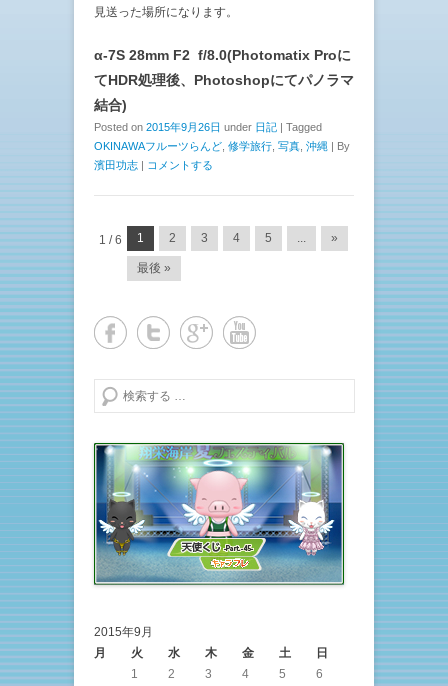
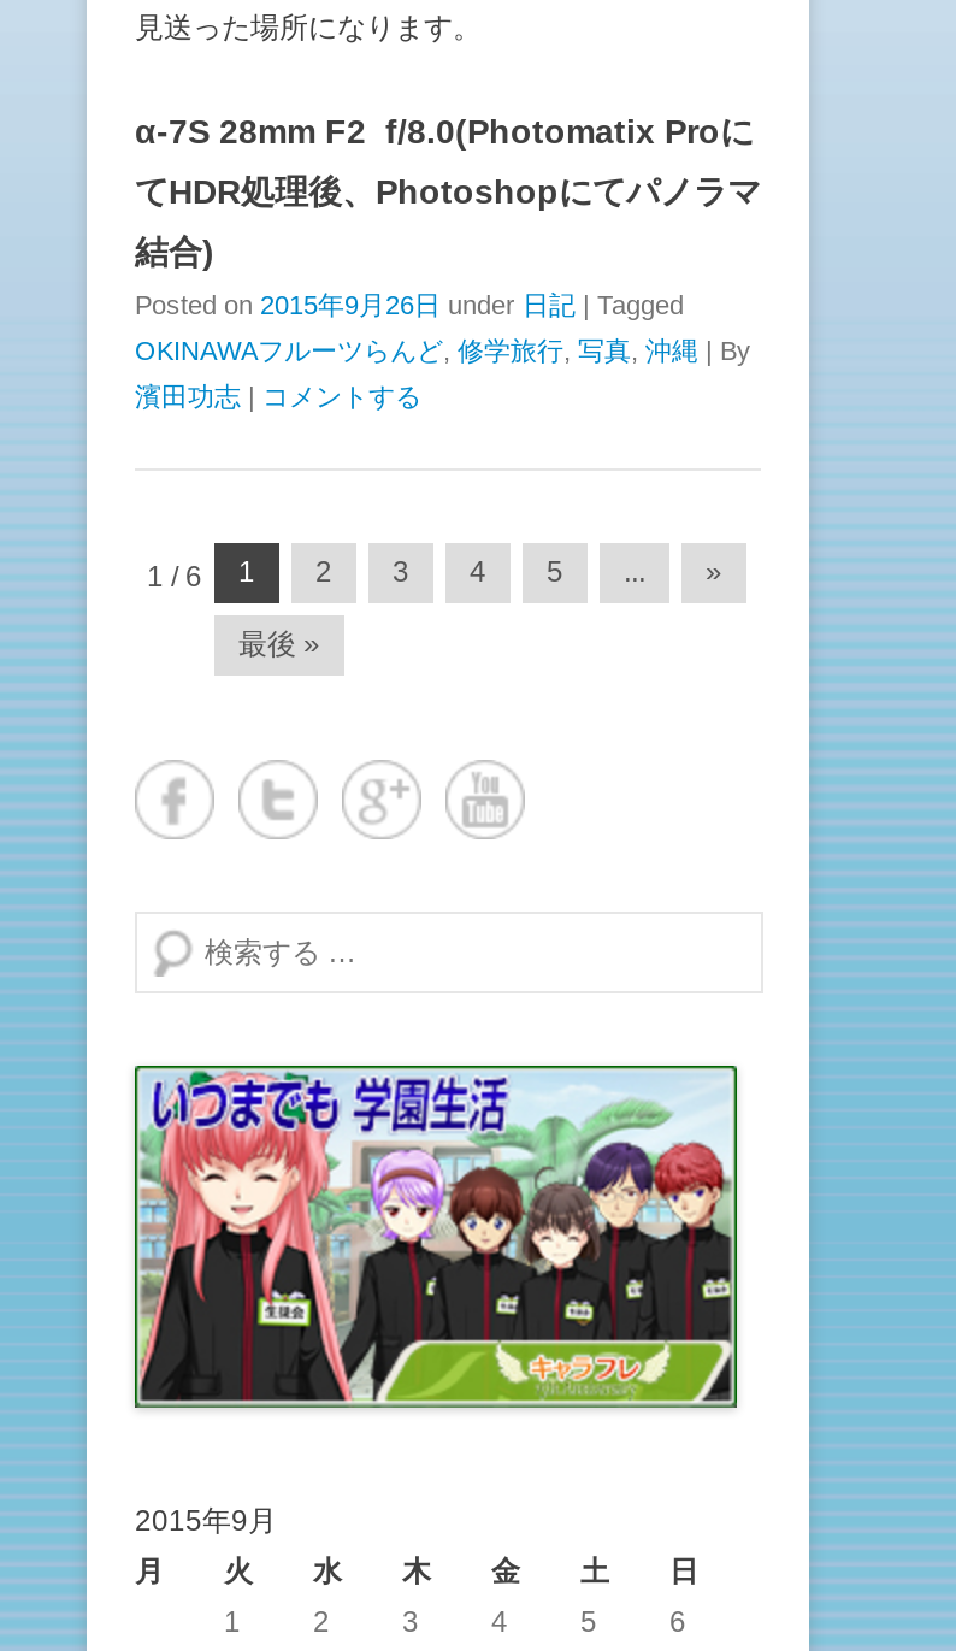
- [image]
+ [image]
